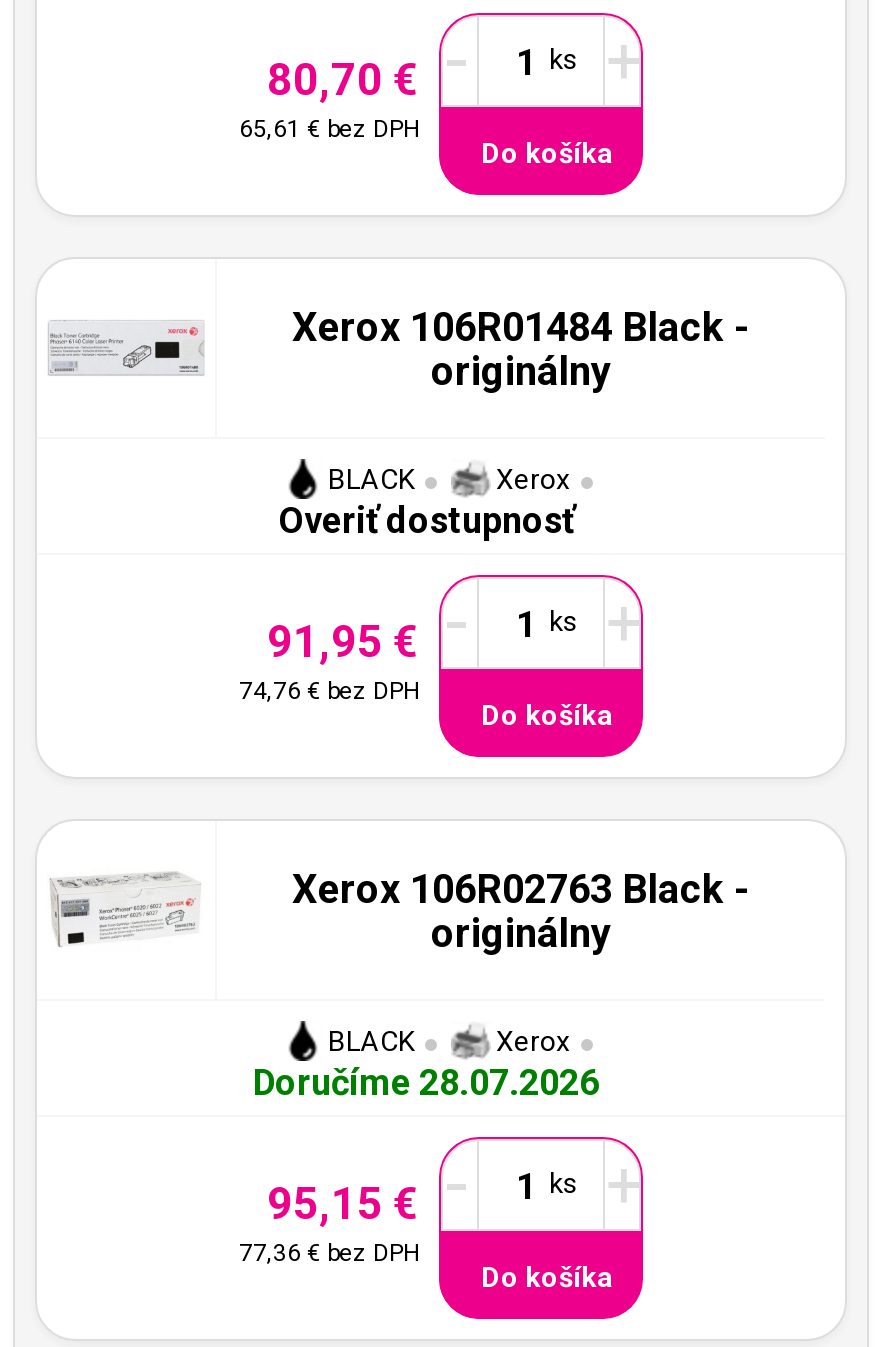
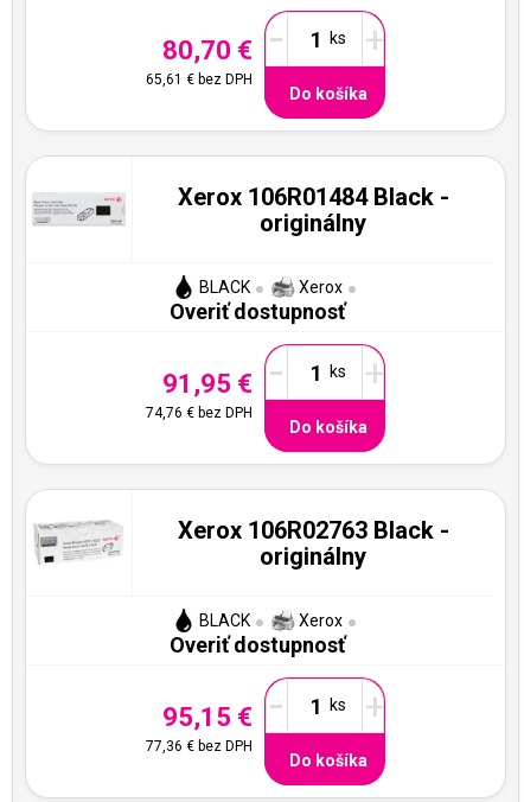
- Doručíme 28.07.2026
+ Overiť dostupnosť
